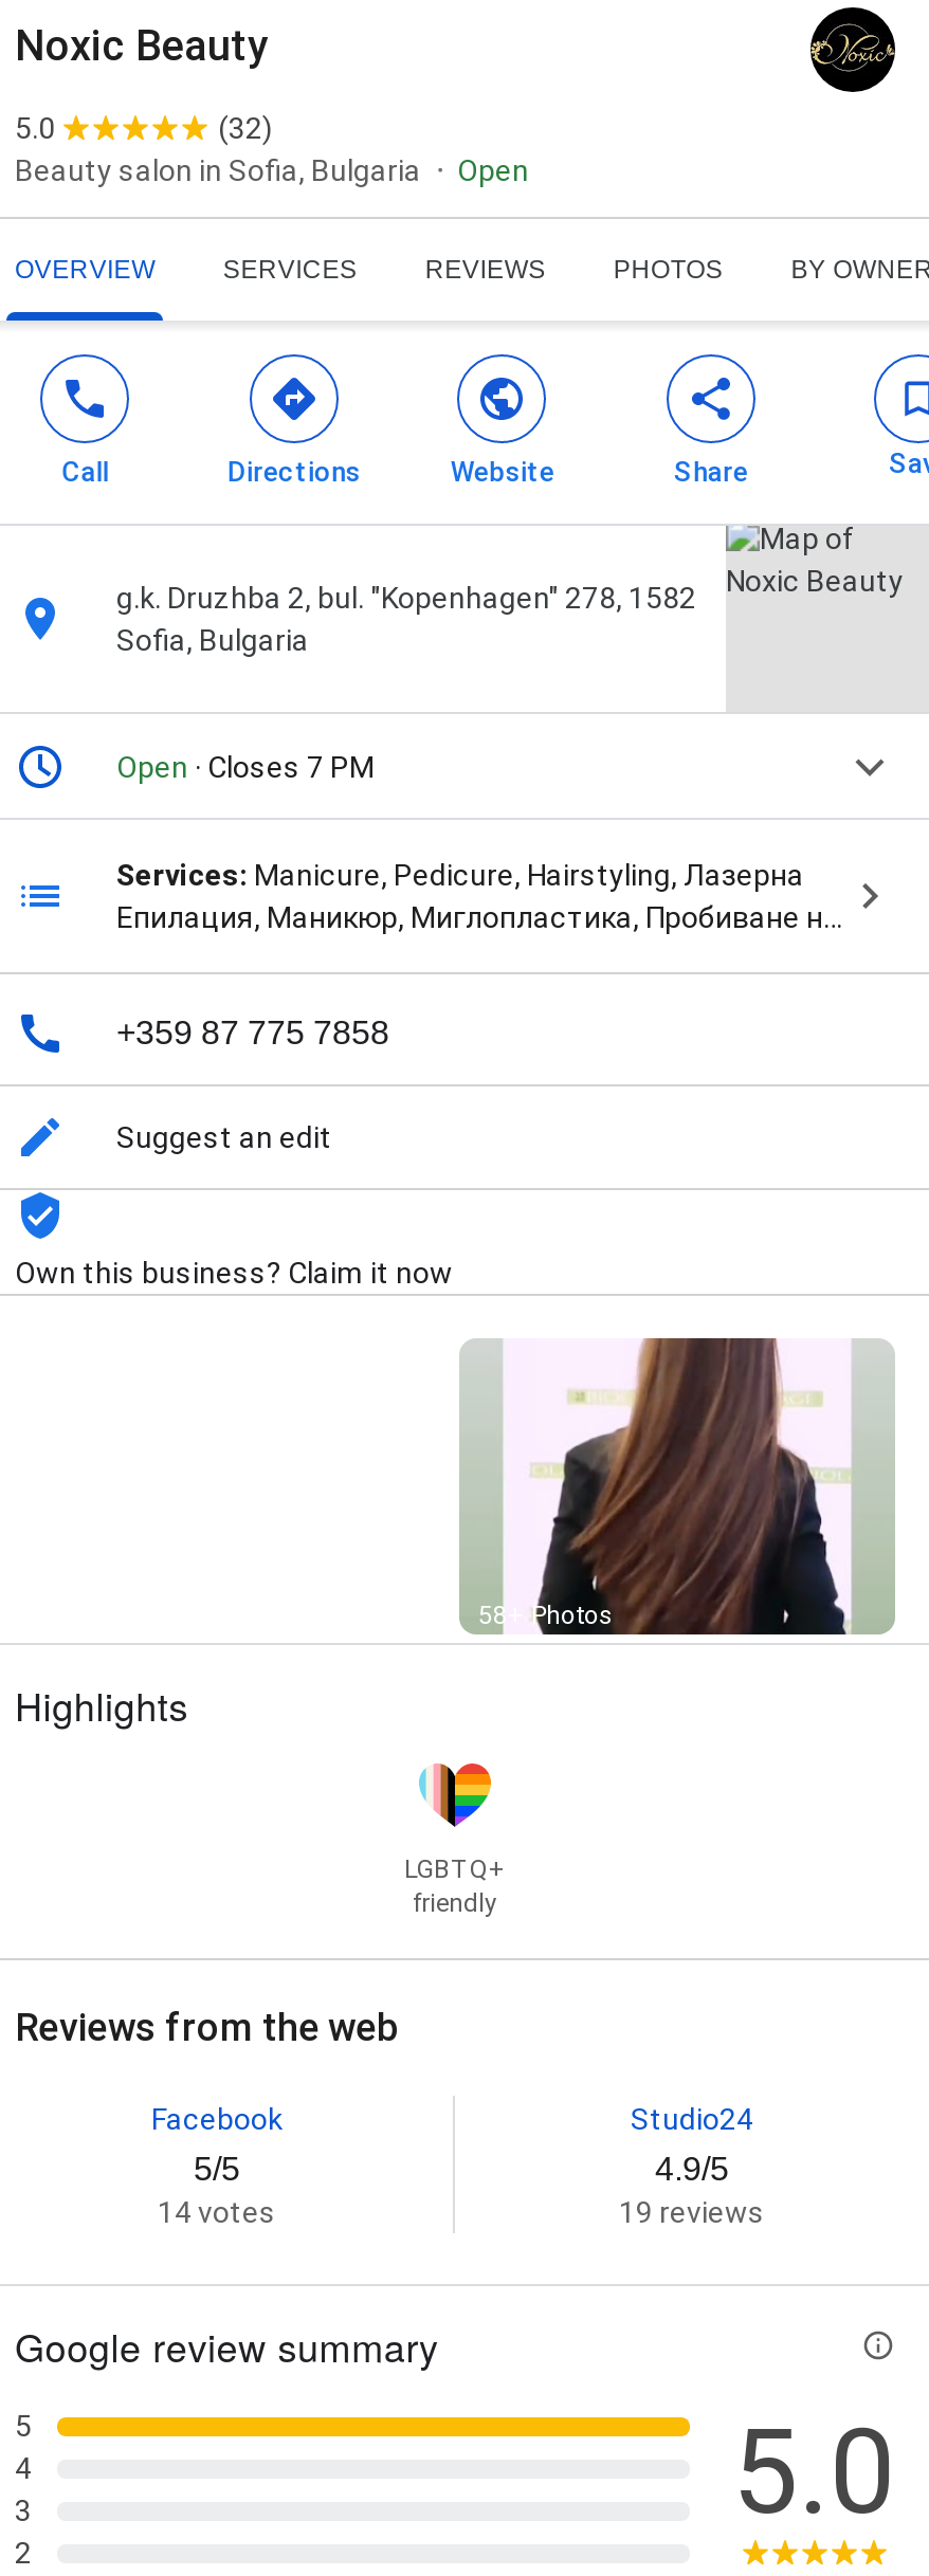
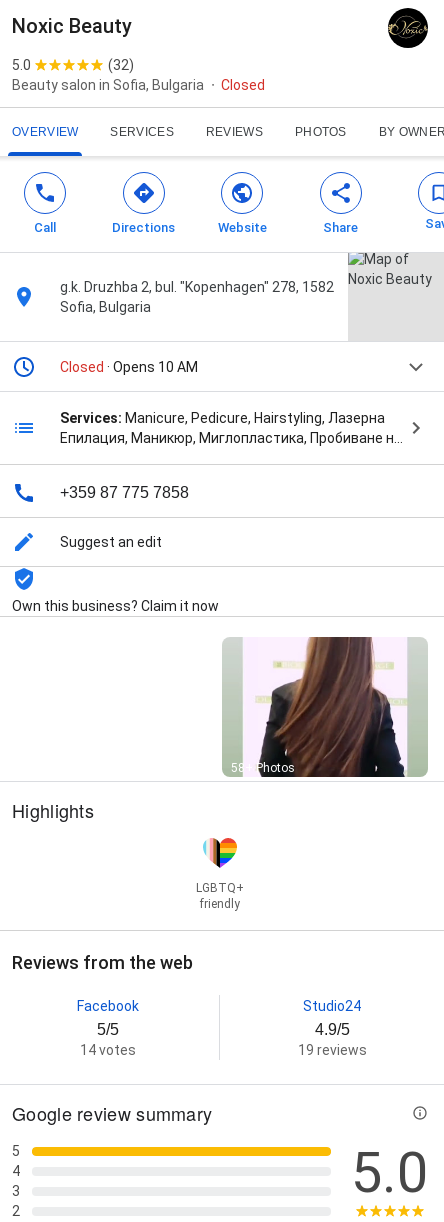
- Open
+ Closed

- Open · Closes 7 PM
+ Closed · Opens 10 AM
